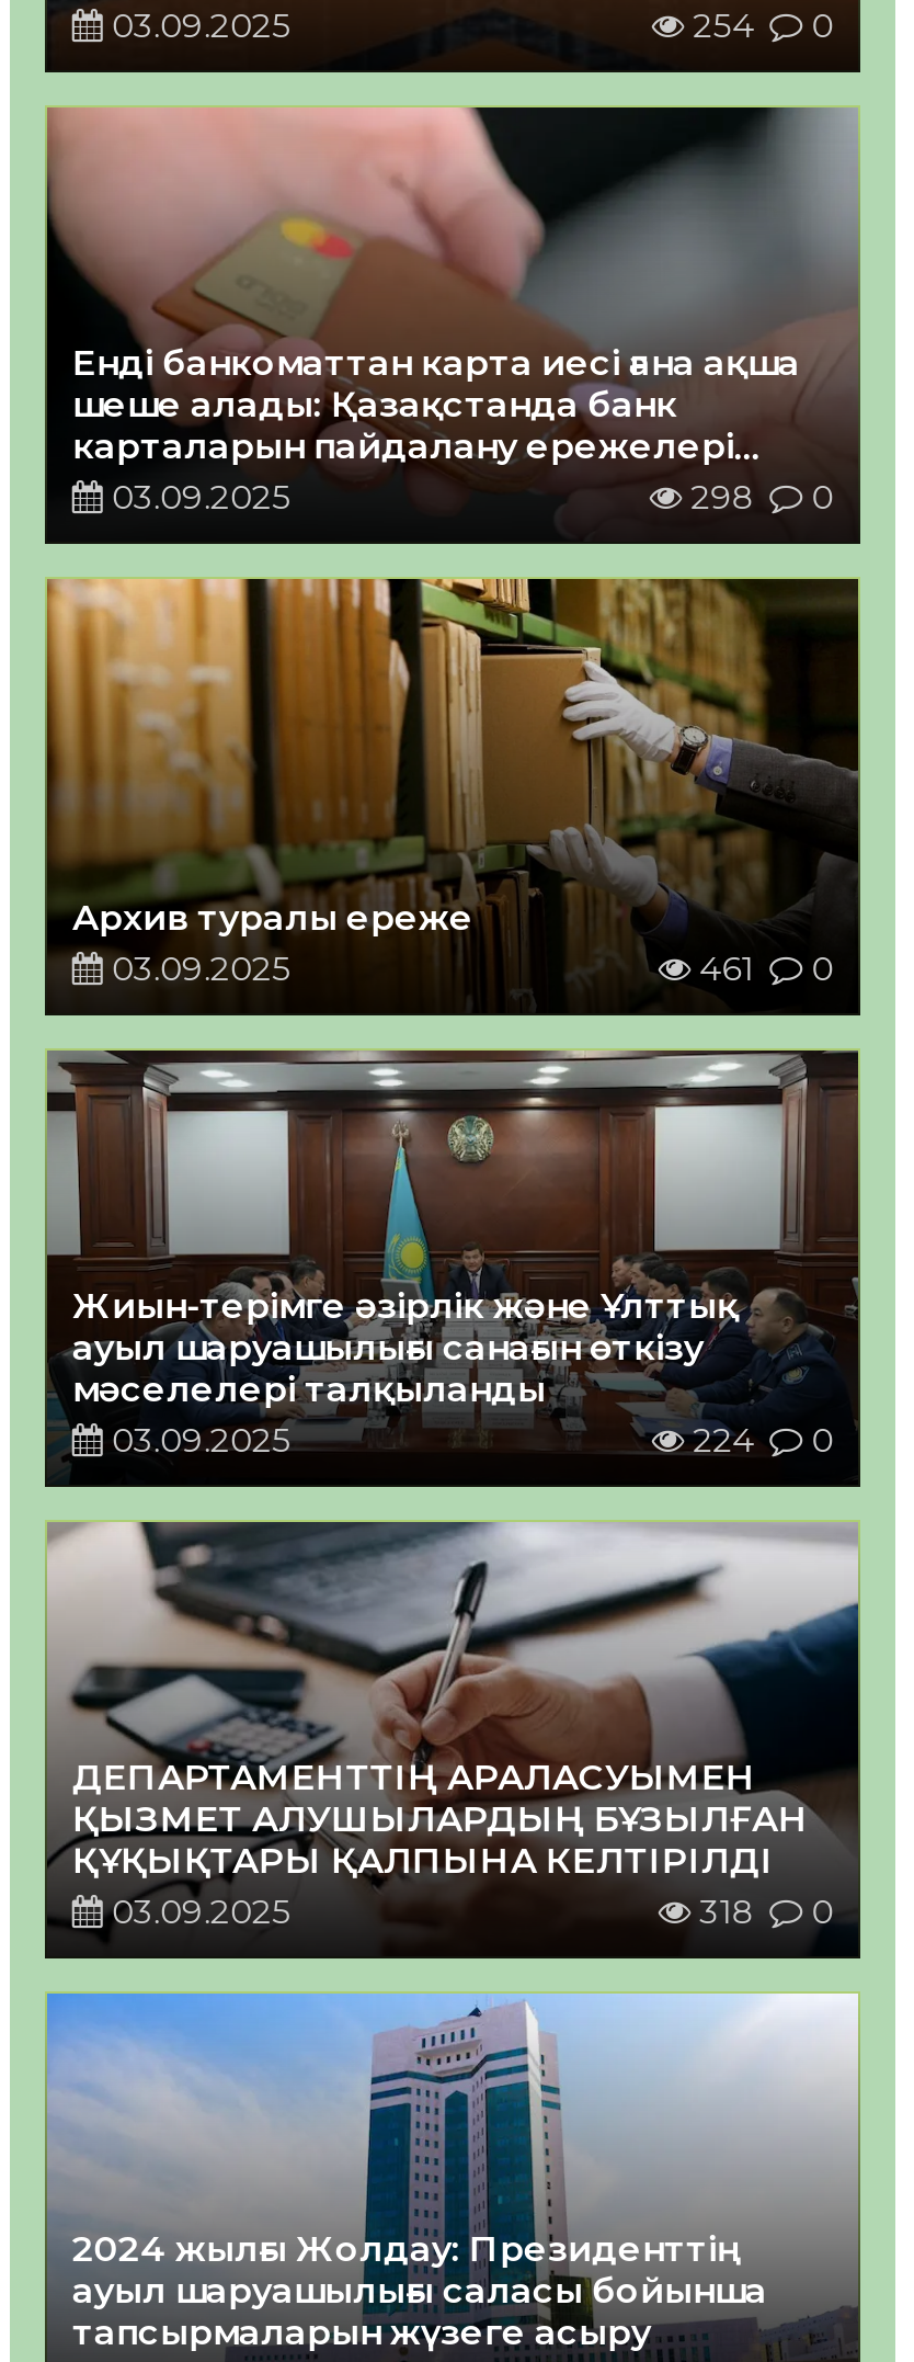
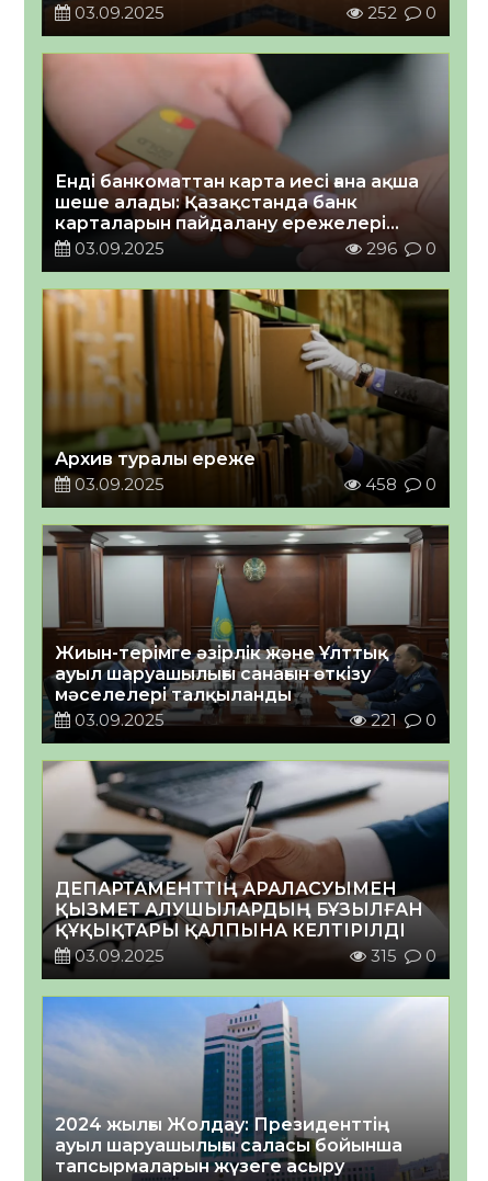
- 254 0
+ 252 0

- 298 0
+ 296 0

- 461 0
+ 458 0

- 224 0
+ 221 0

- 318 0
+ 315 0
